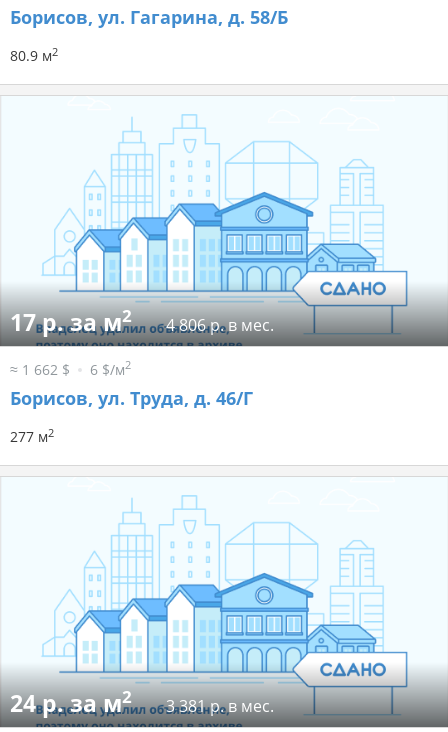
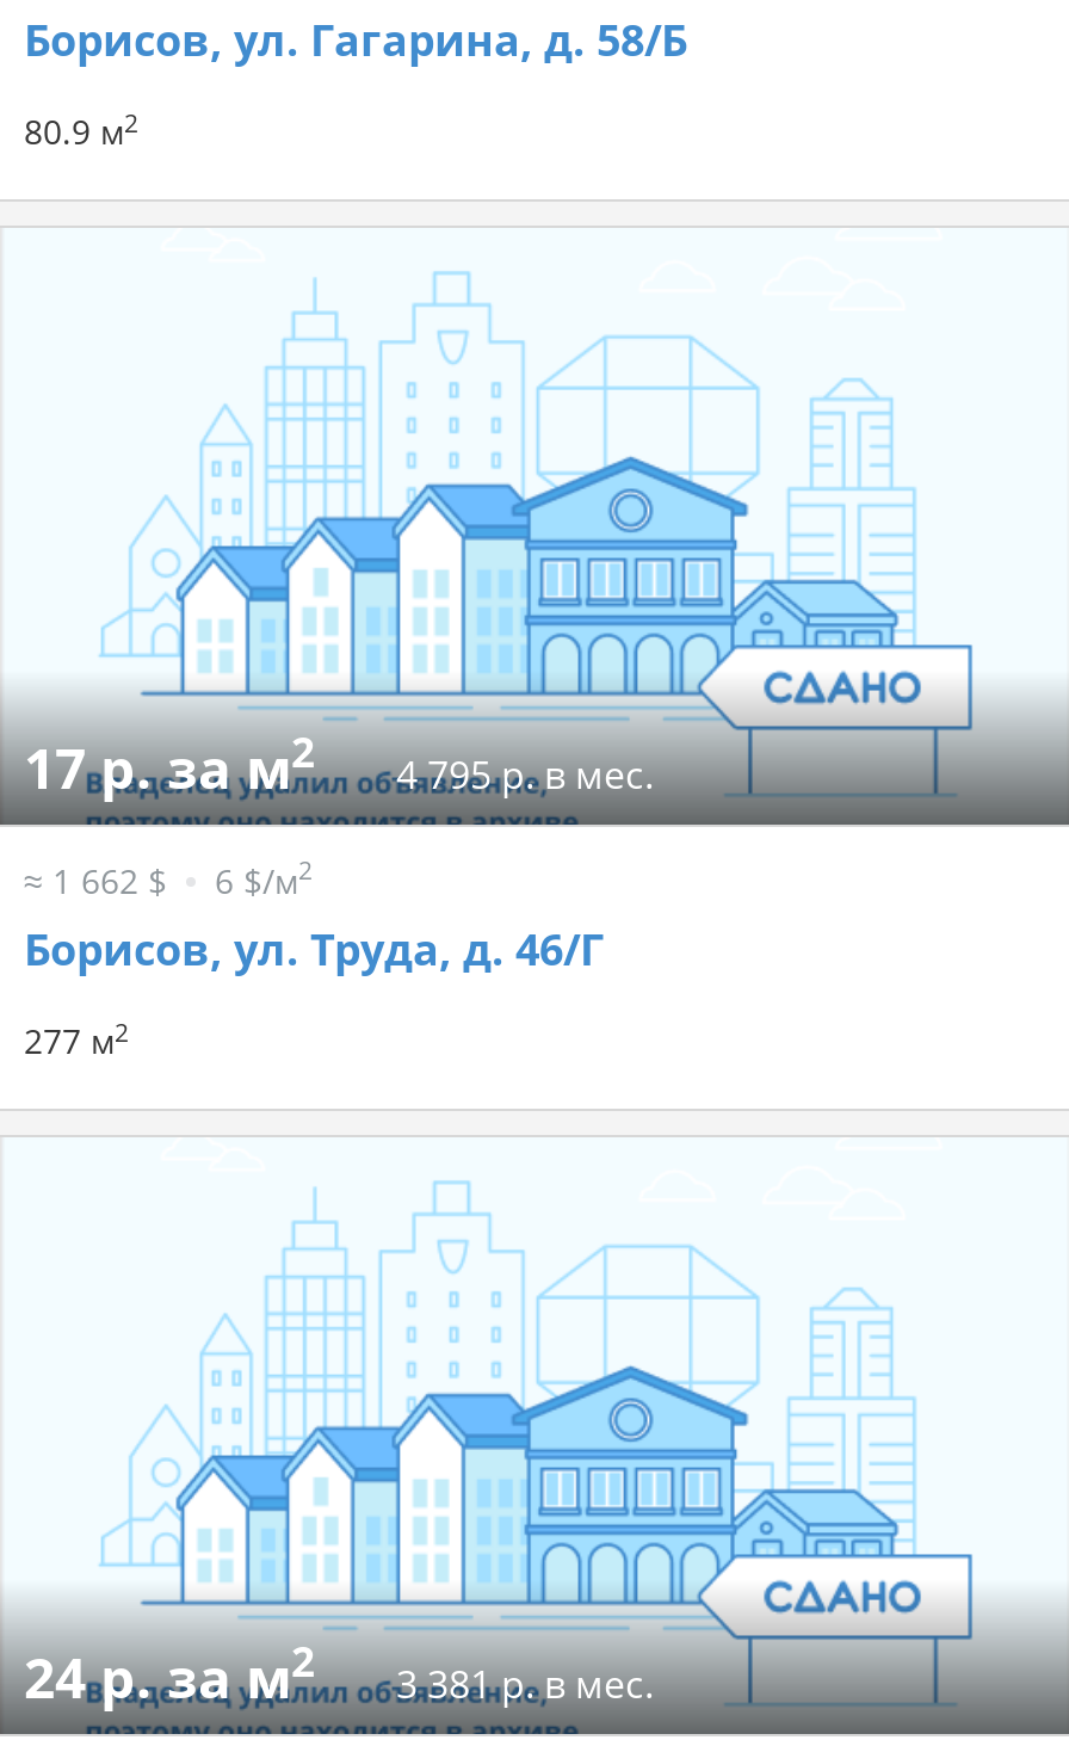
- 4 806 р. в мес.
+ 4 795 р. в мес.
